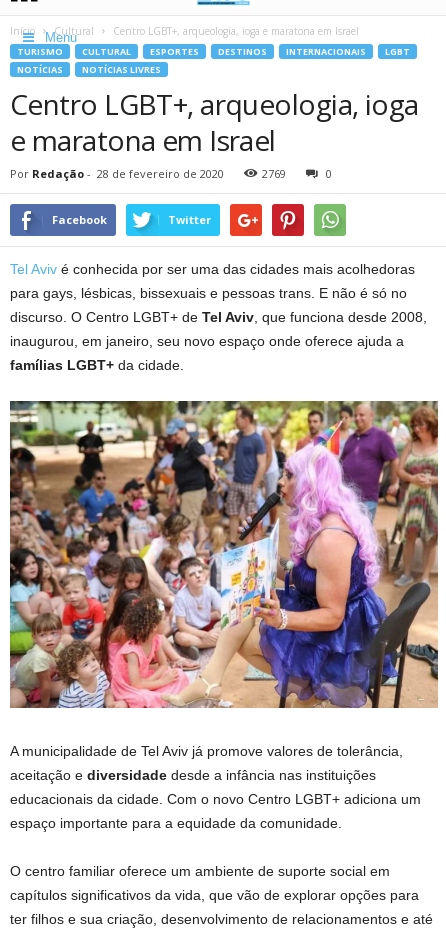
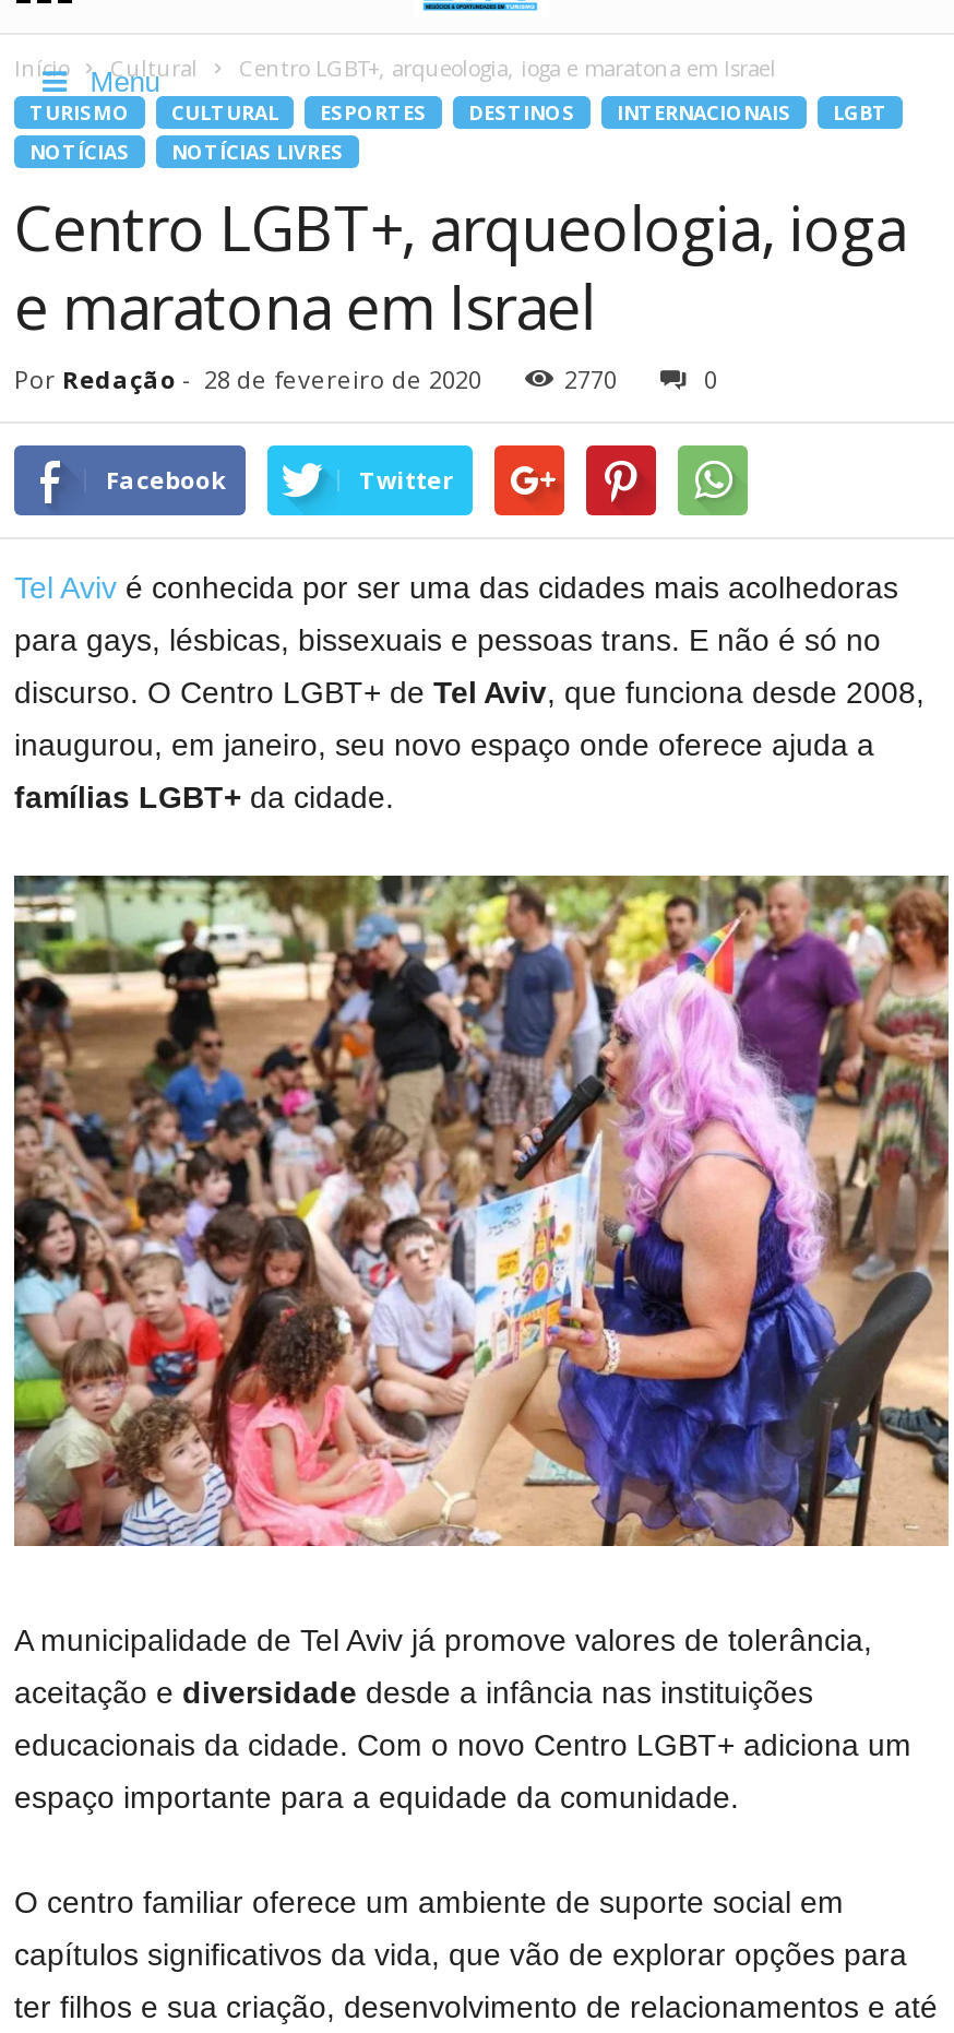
- 2769
+ 2770
